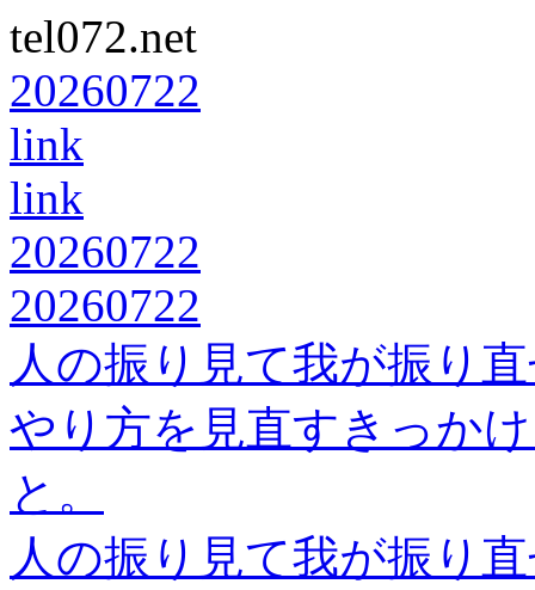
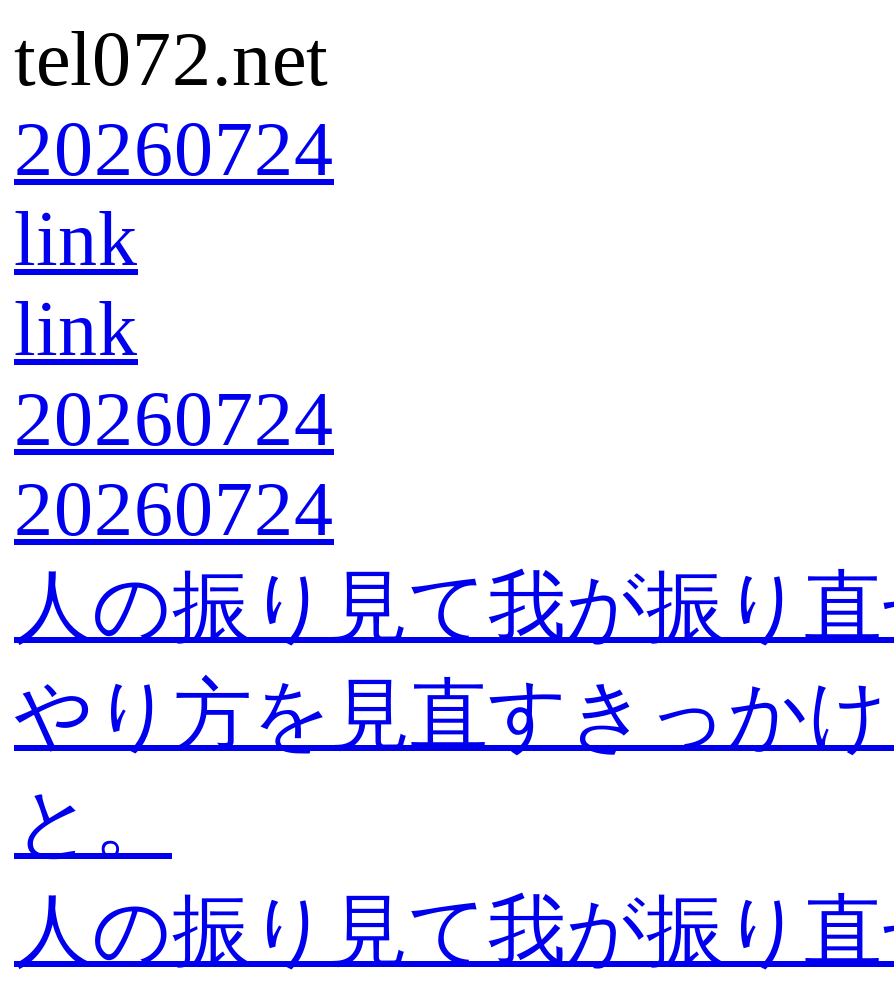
- 20260722
+ 20260724

- 20260722
+ 20260724

- 20260722
+ 20260724
